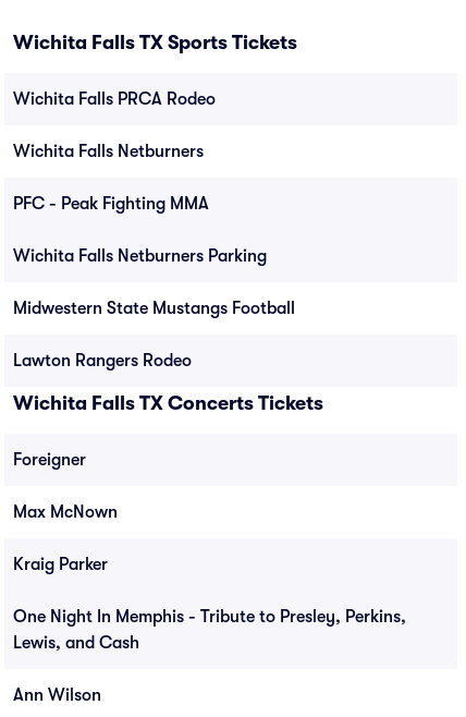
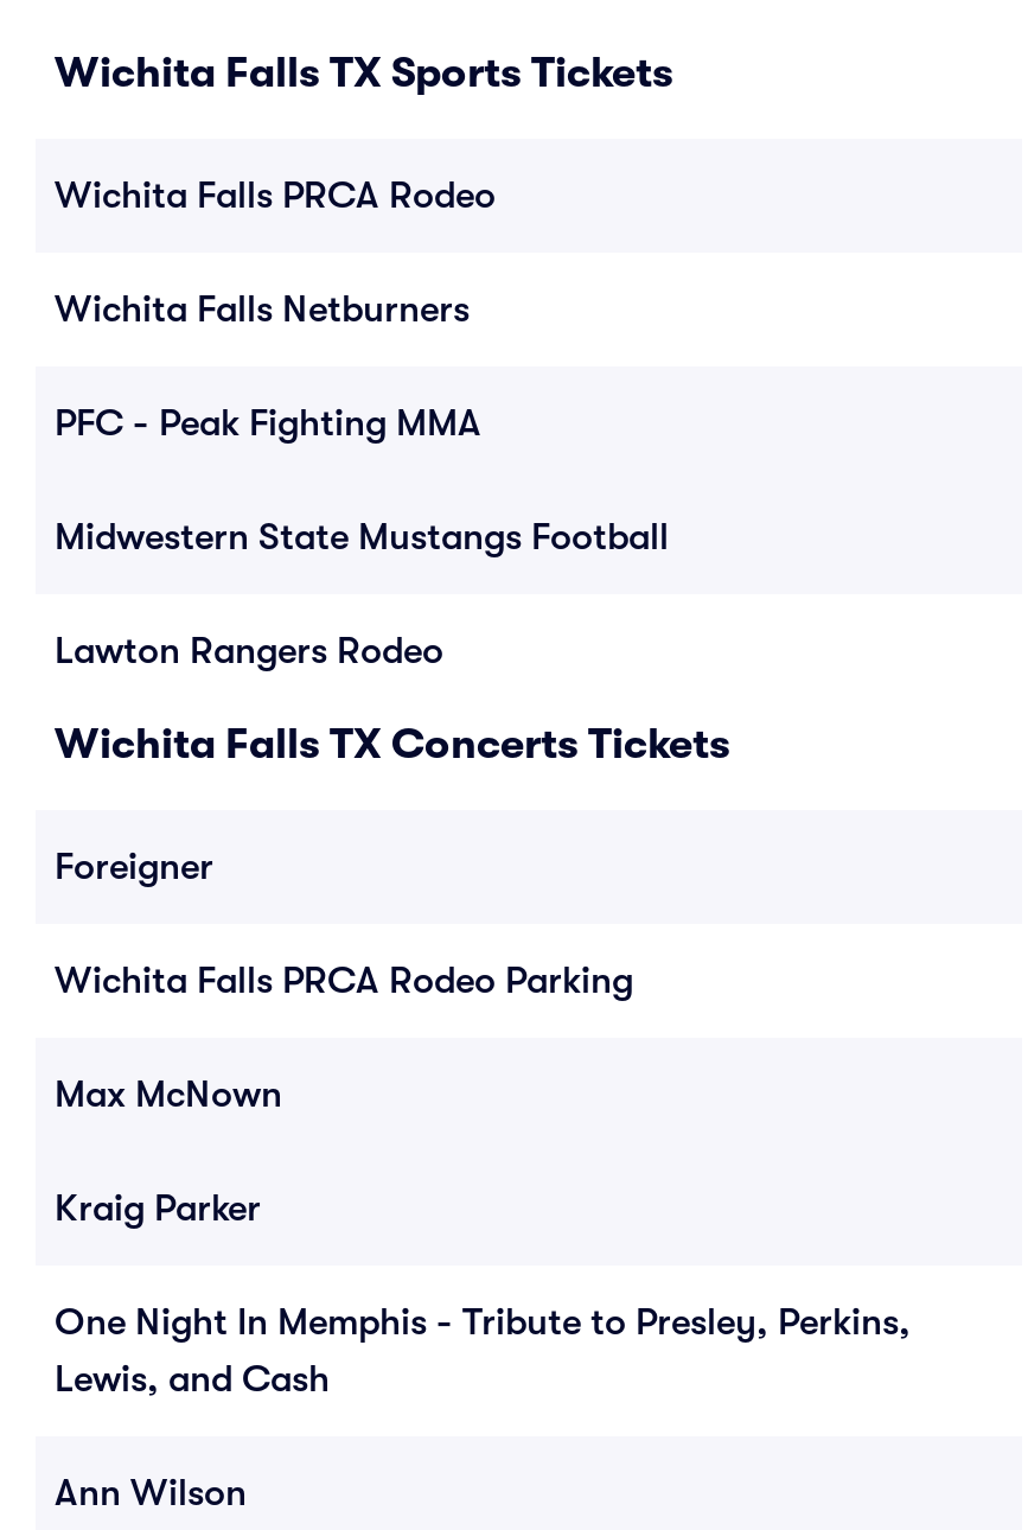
- Wichita Falls Netburners Parking

moved up: Midwestern State Mustangs Football | Lawton Rangers Rodeo | Wichita Falls TX Concerts Tickets | Foreigner

+ Wichita Falls PRCA Rodeo Parking
